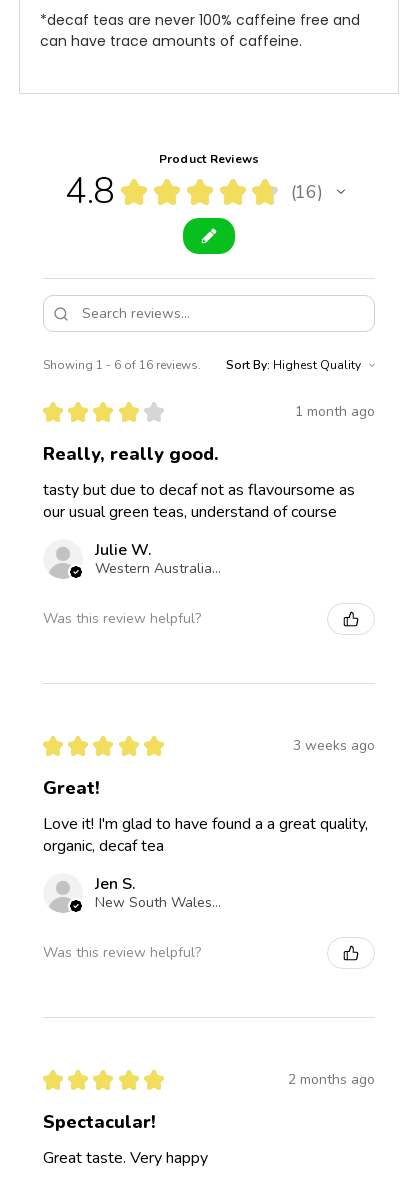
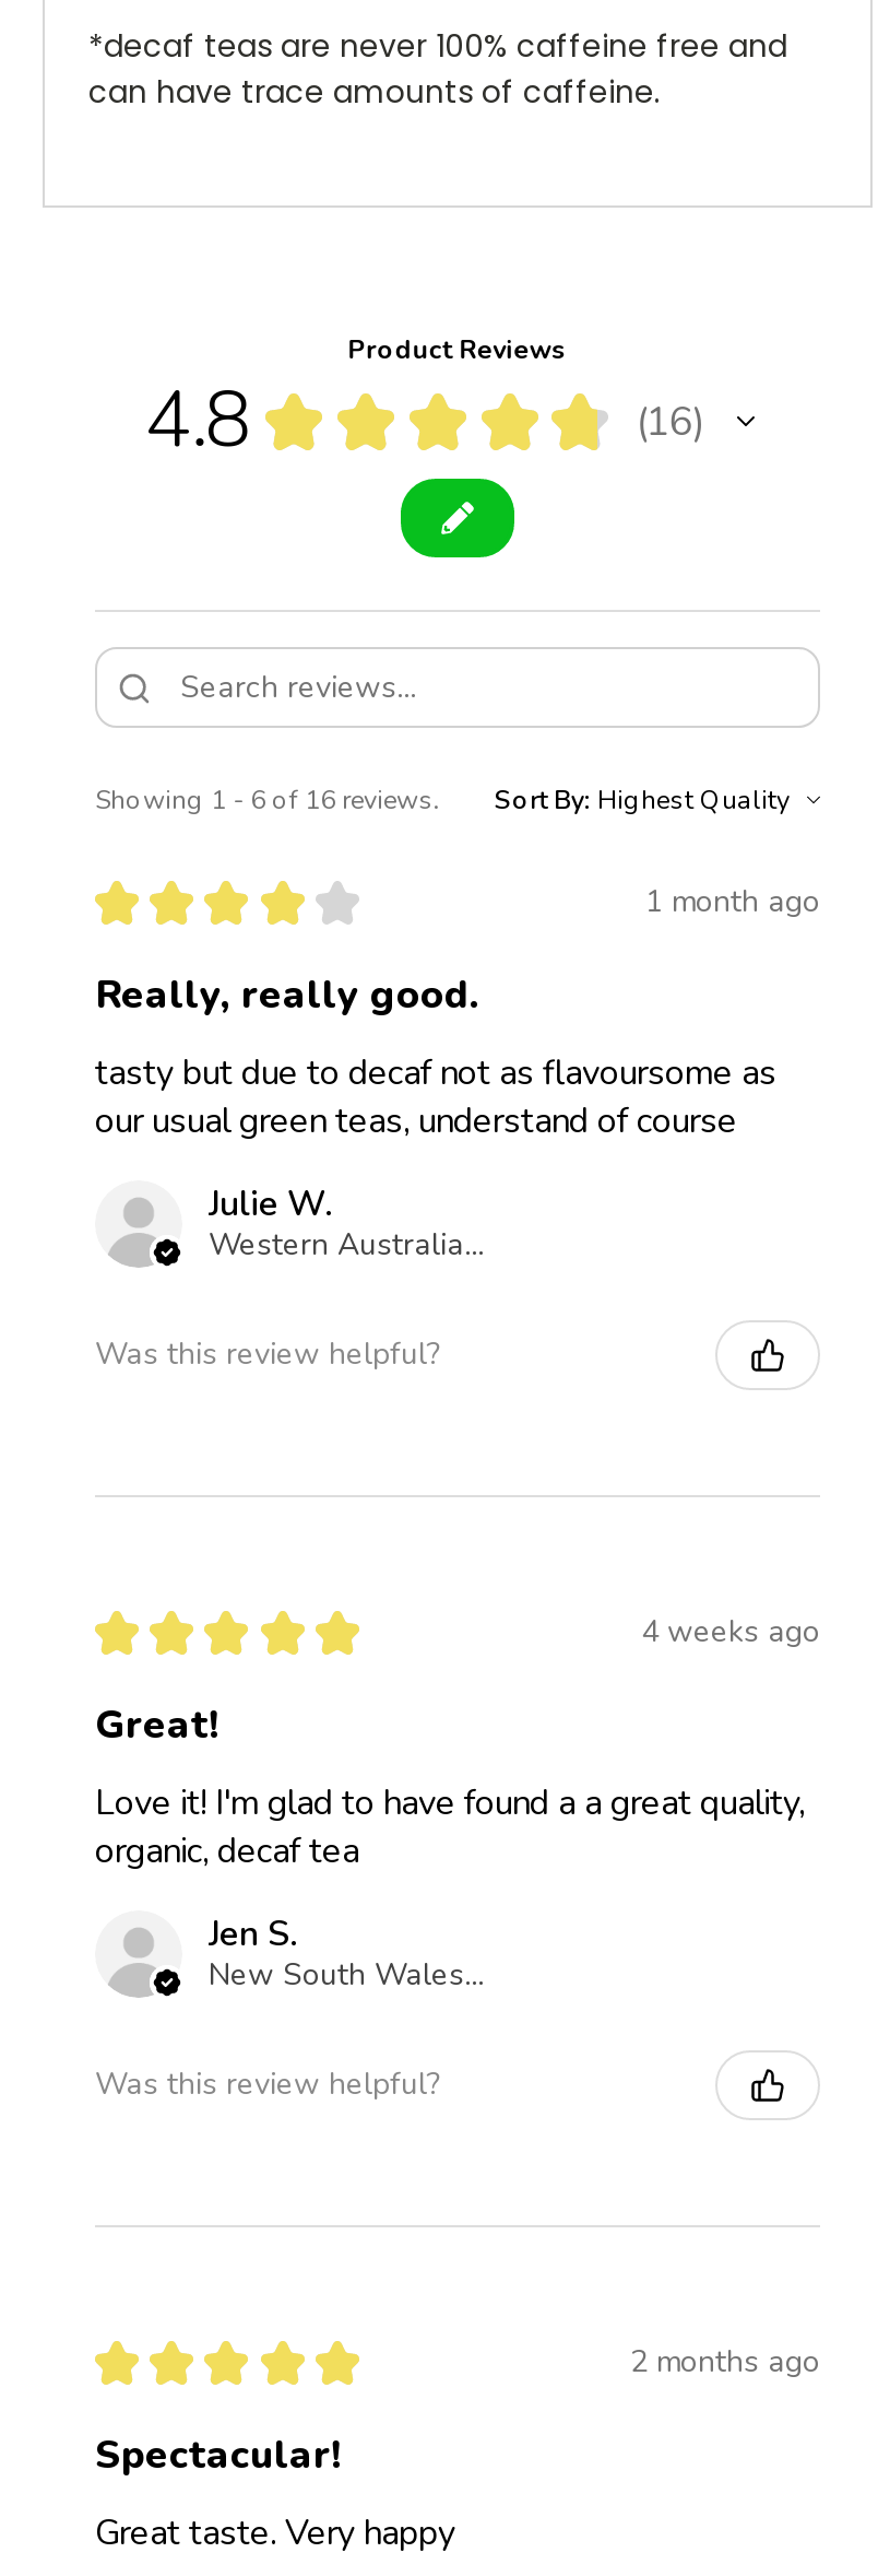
- 3 weeks ago
+ 4 weeks ago
